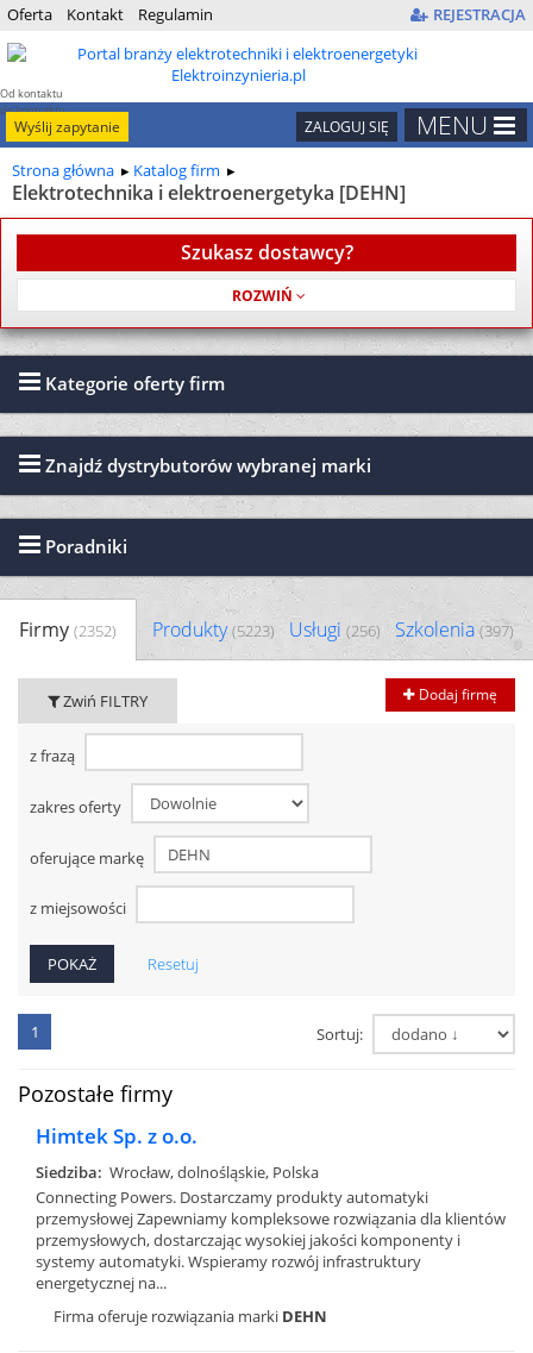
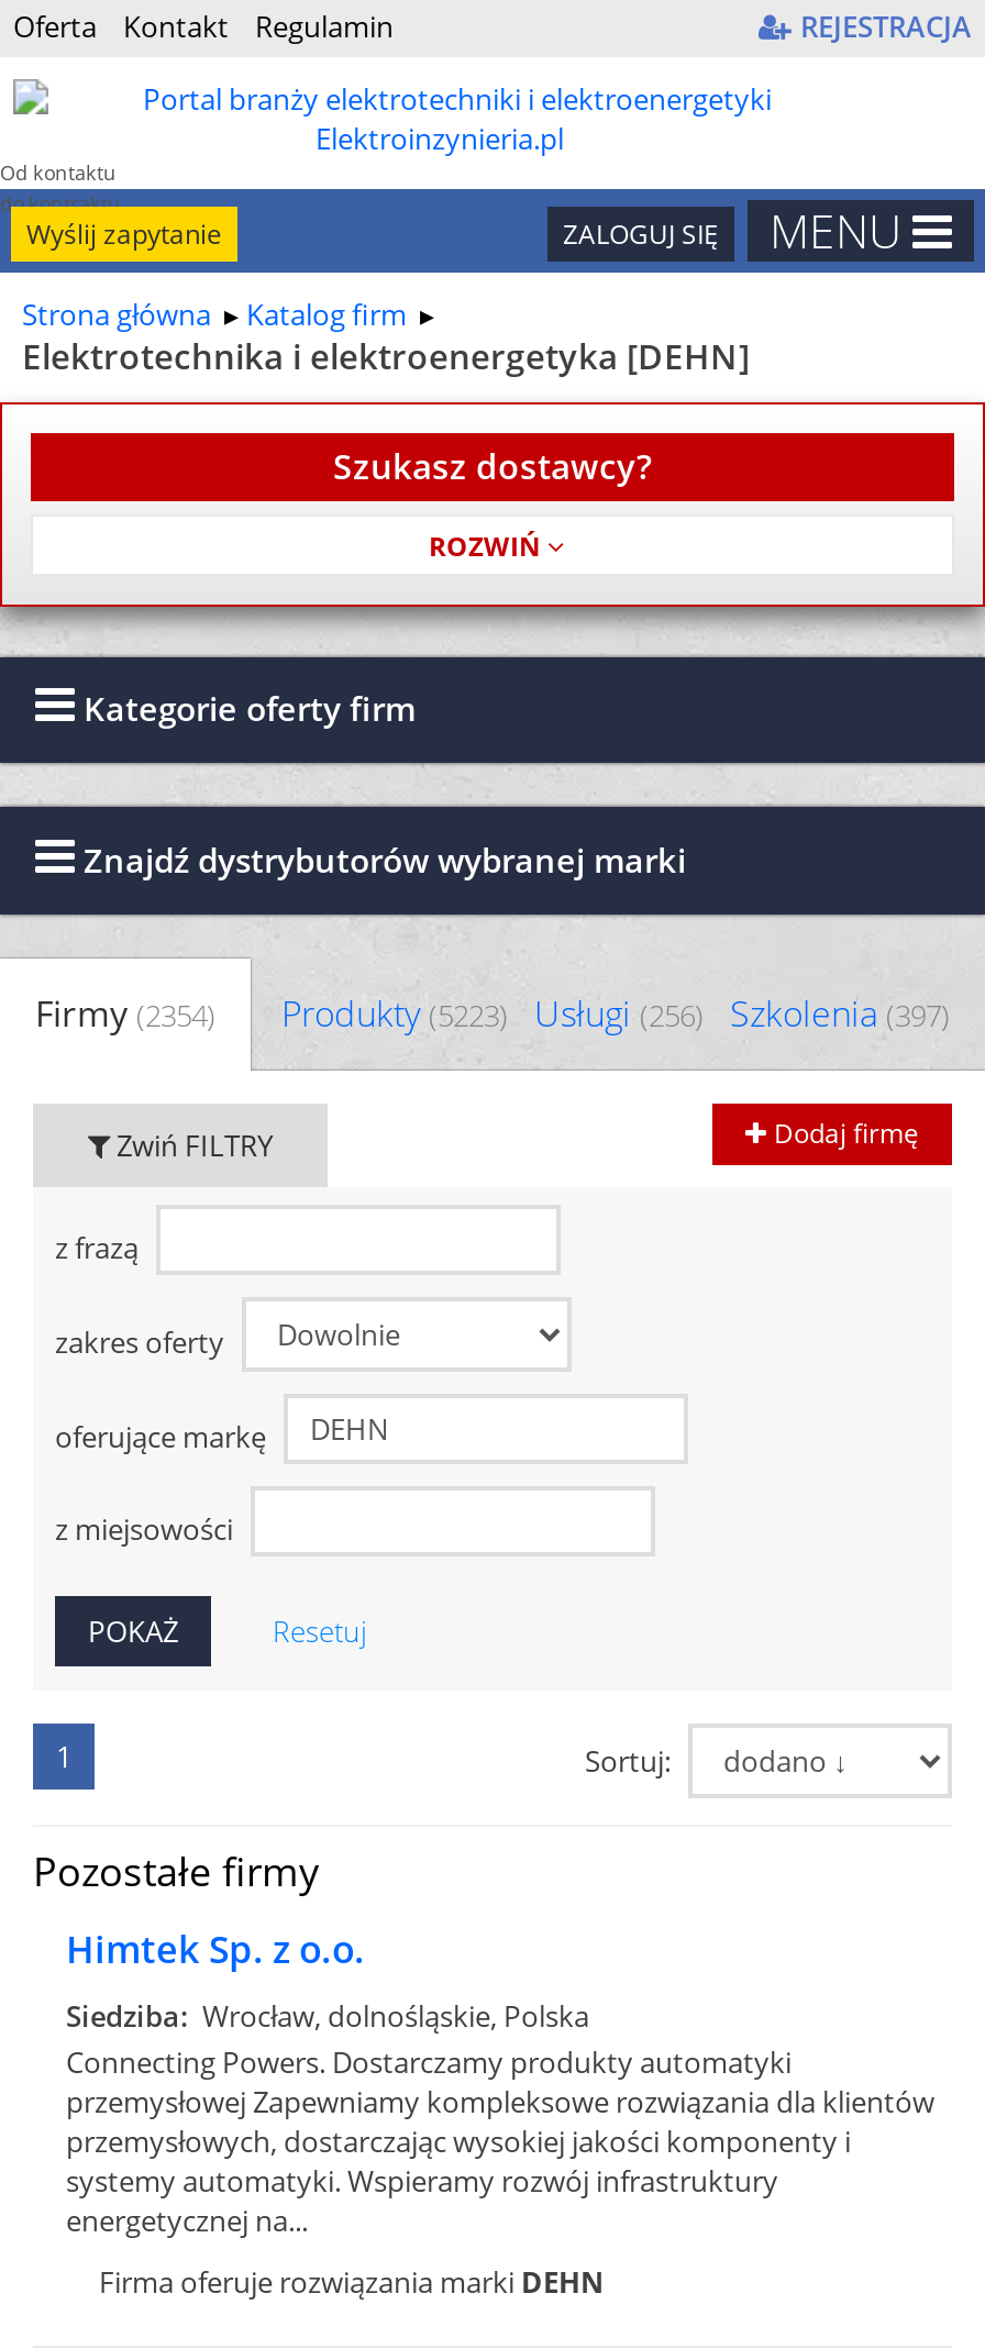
- Poradniki

- Firmy (2352) Produkty (5223) Usługi (256) Szkolenia (397)
+ Firmy (2354) Produkty (5223) Usługi (256) Szkolenia (397)
